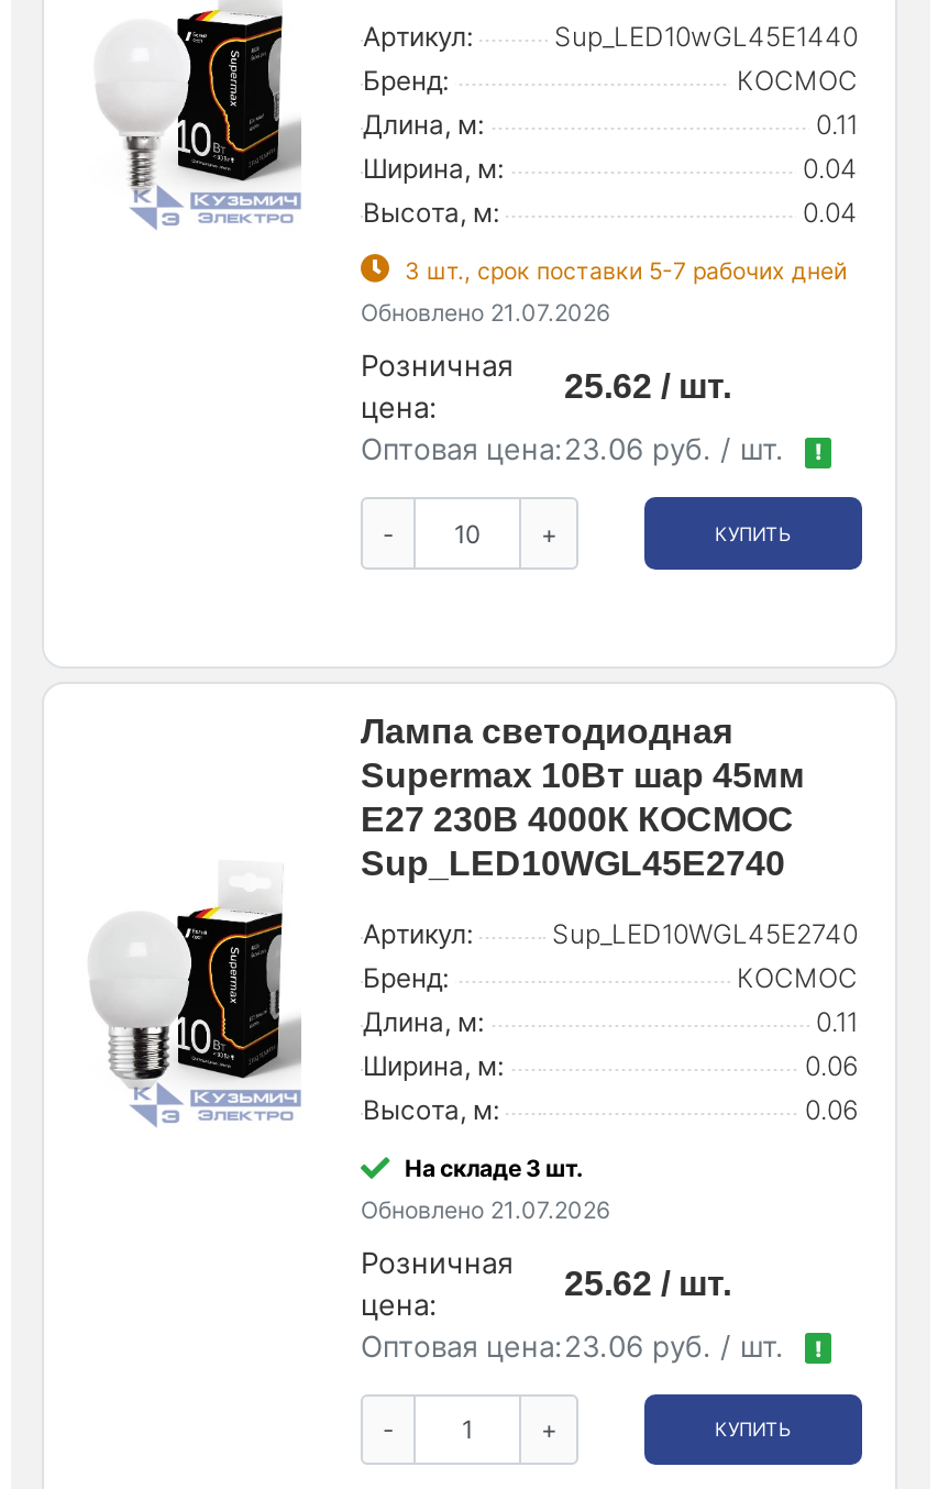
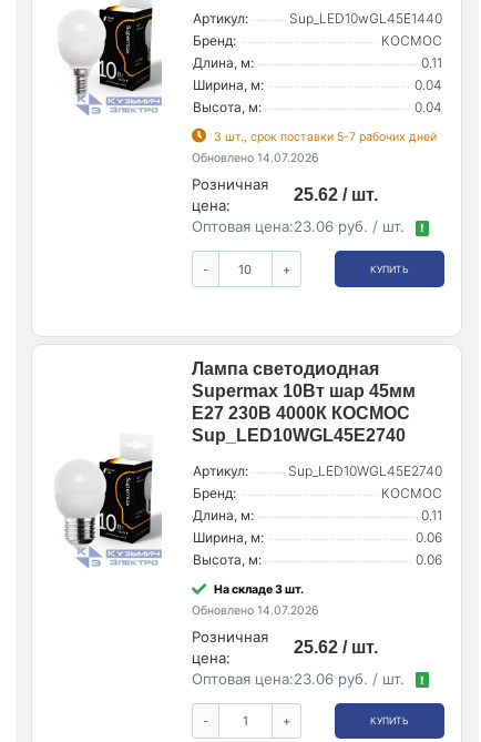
- Обновлено 21.07.2026
+ Обновлено 14.07.2026

- Обновлено 21.07.2026
+ Обновлено 14.07.2026
